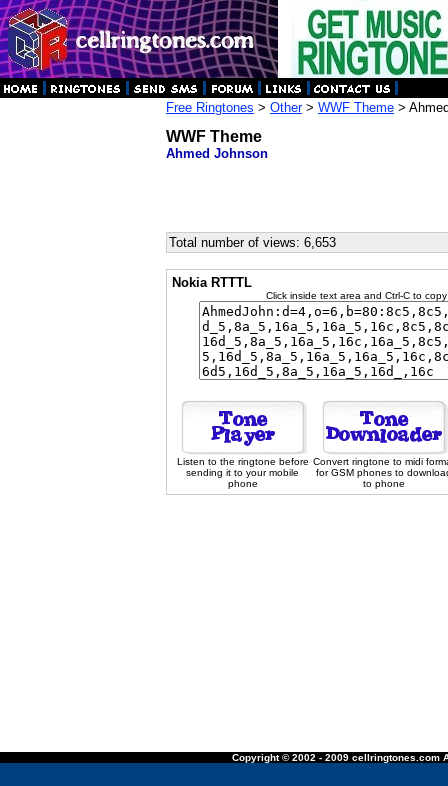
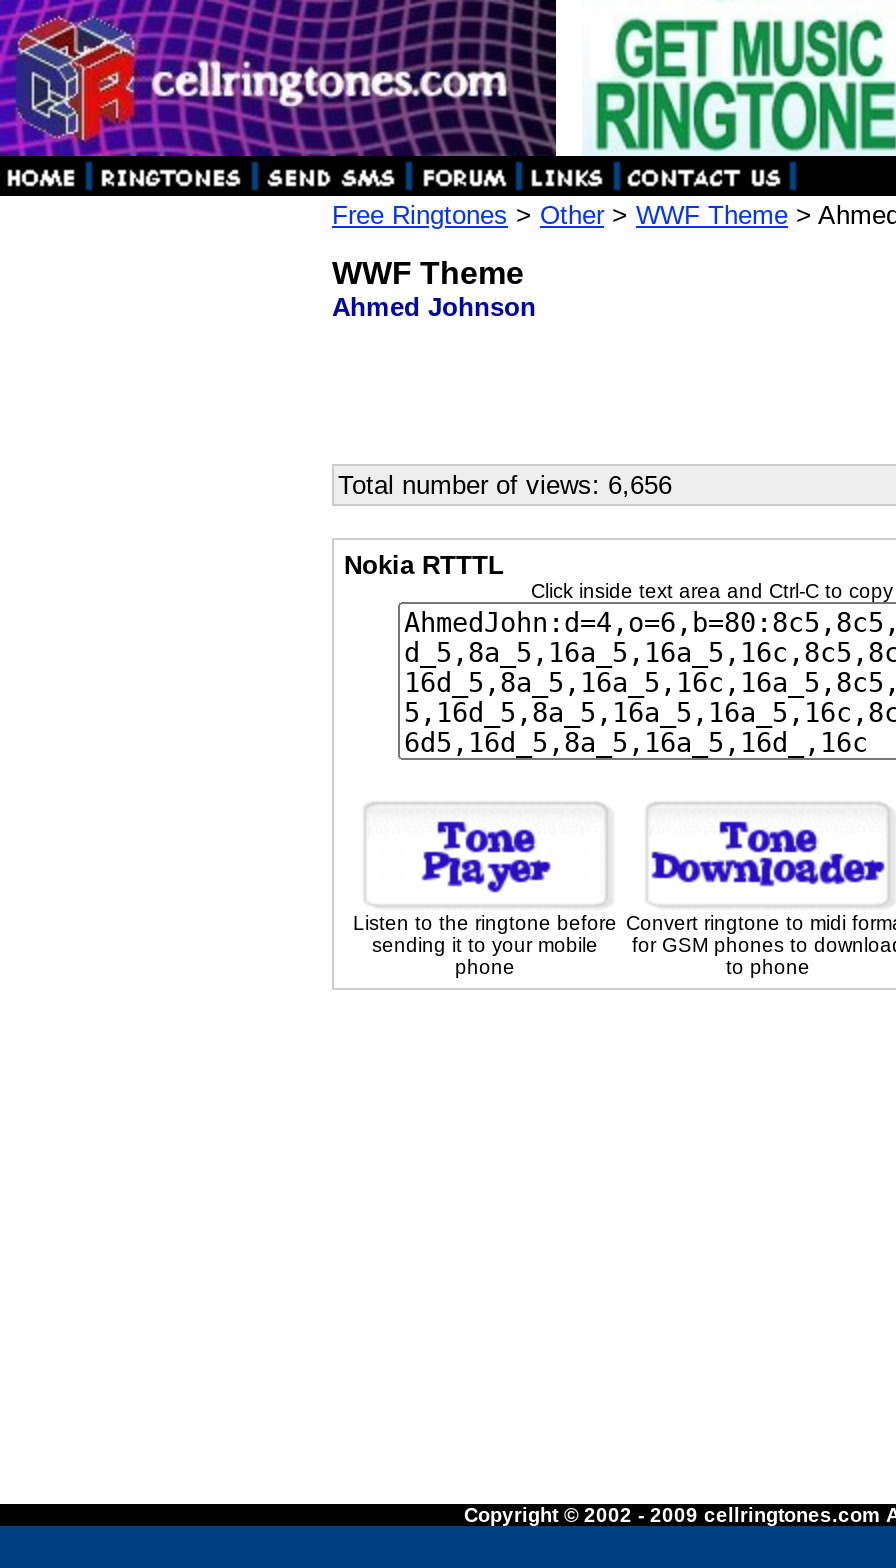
- Total number of views: 6,653
+ Total number of views: 6,656
